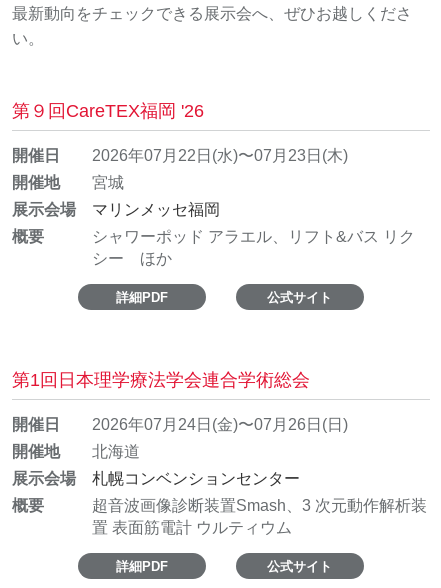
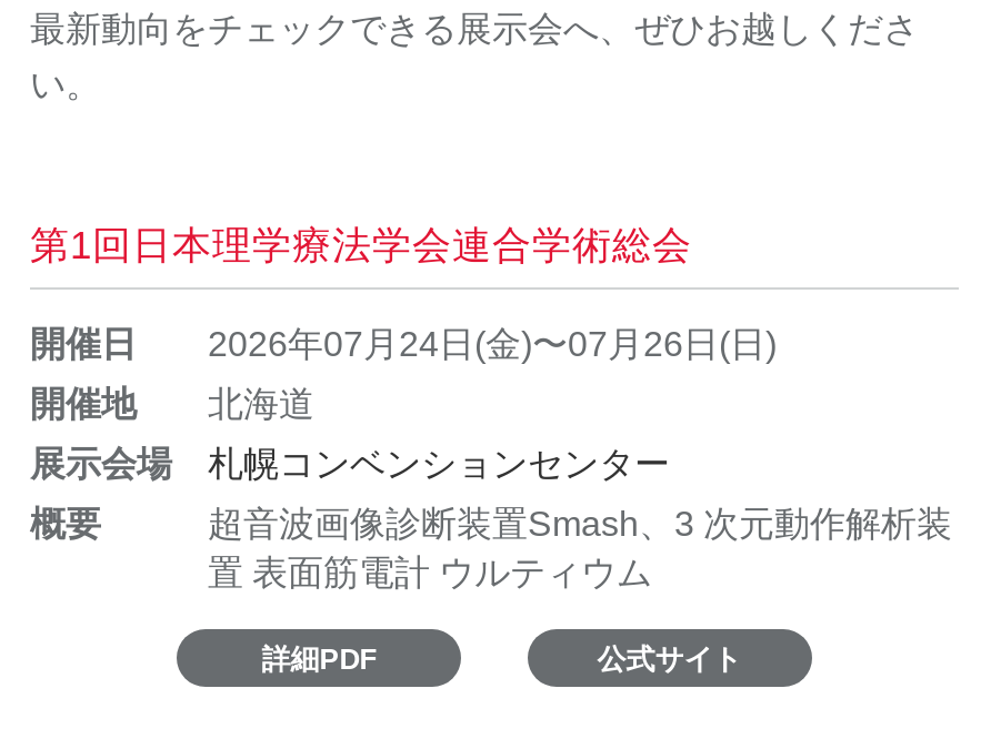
- 第９回CareTEX福岡 '26
- 開催日
- 2026年07月22日(水)〜07月23日(木)
- 開催地
- 宮城
- 展示会場
- マリンメッセ福岡
- 概要
- シャワーポッド アラエル、リフト&バス リク
- シー ほか
- 詳細PDF
- 公式サイト
